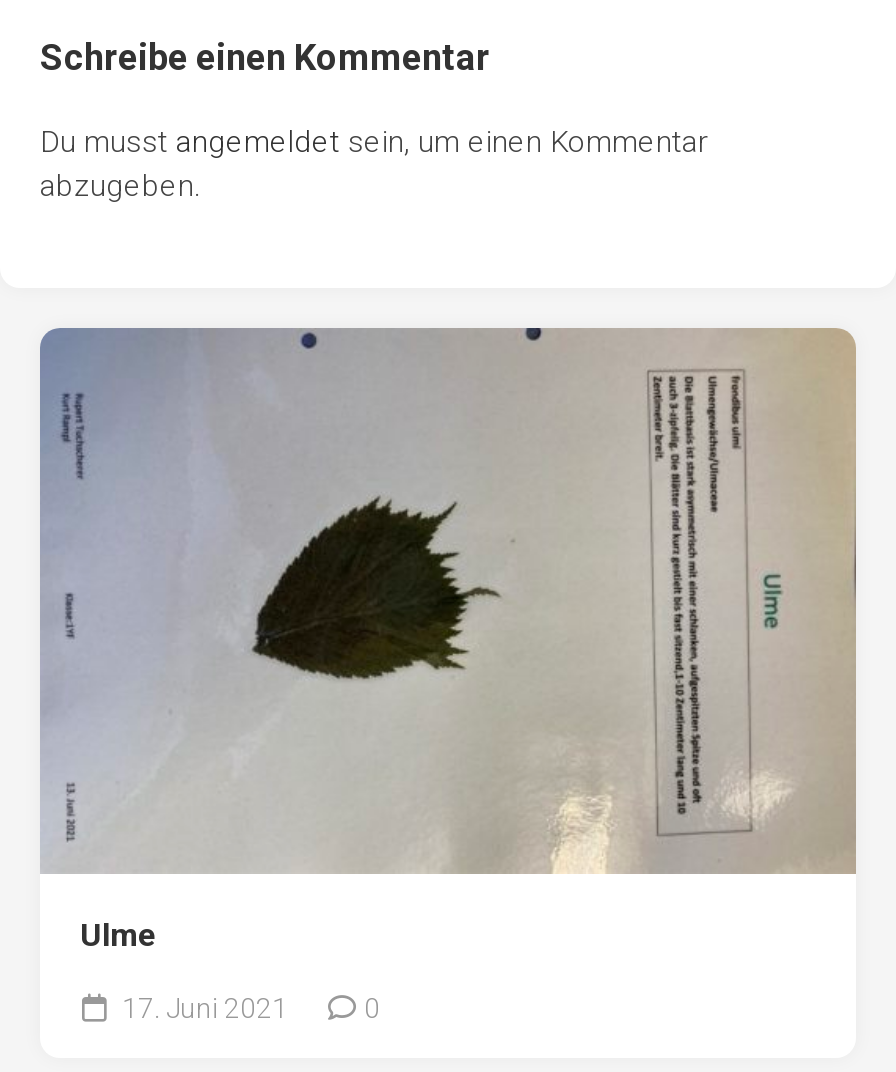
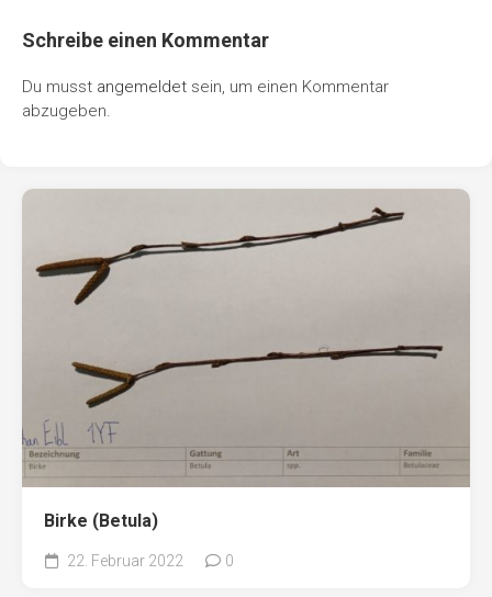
- [image]
- Ulme
+ [image]
+ Birke (Betula)

- 17. Juni 2021
+ 22. Februar 2022
